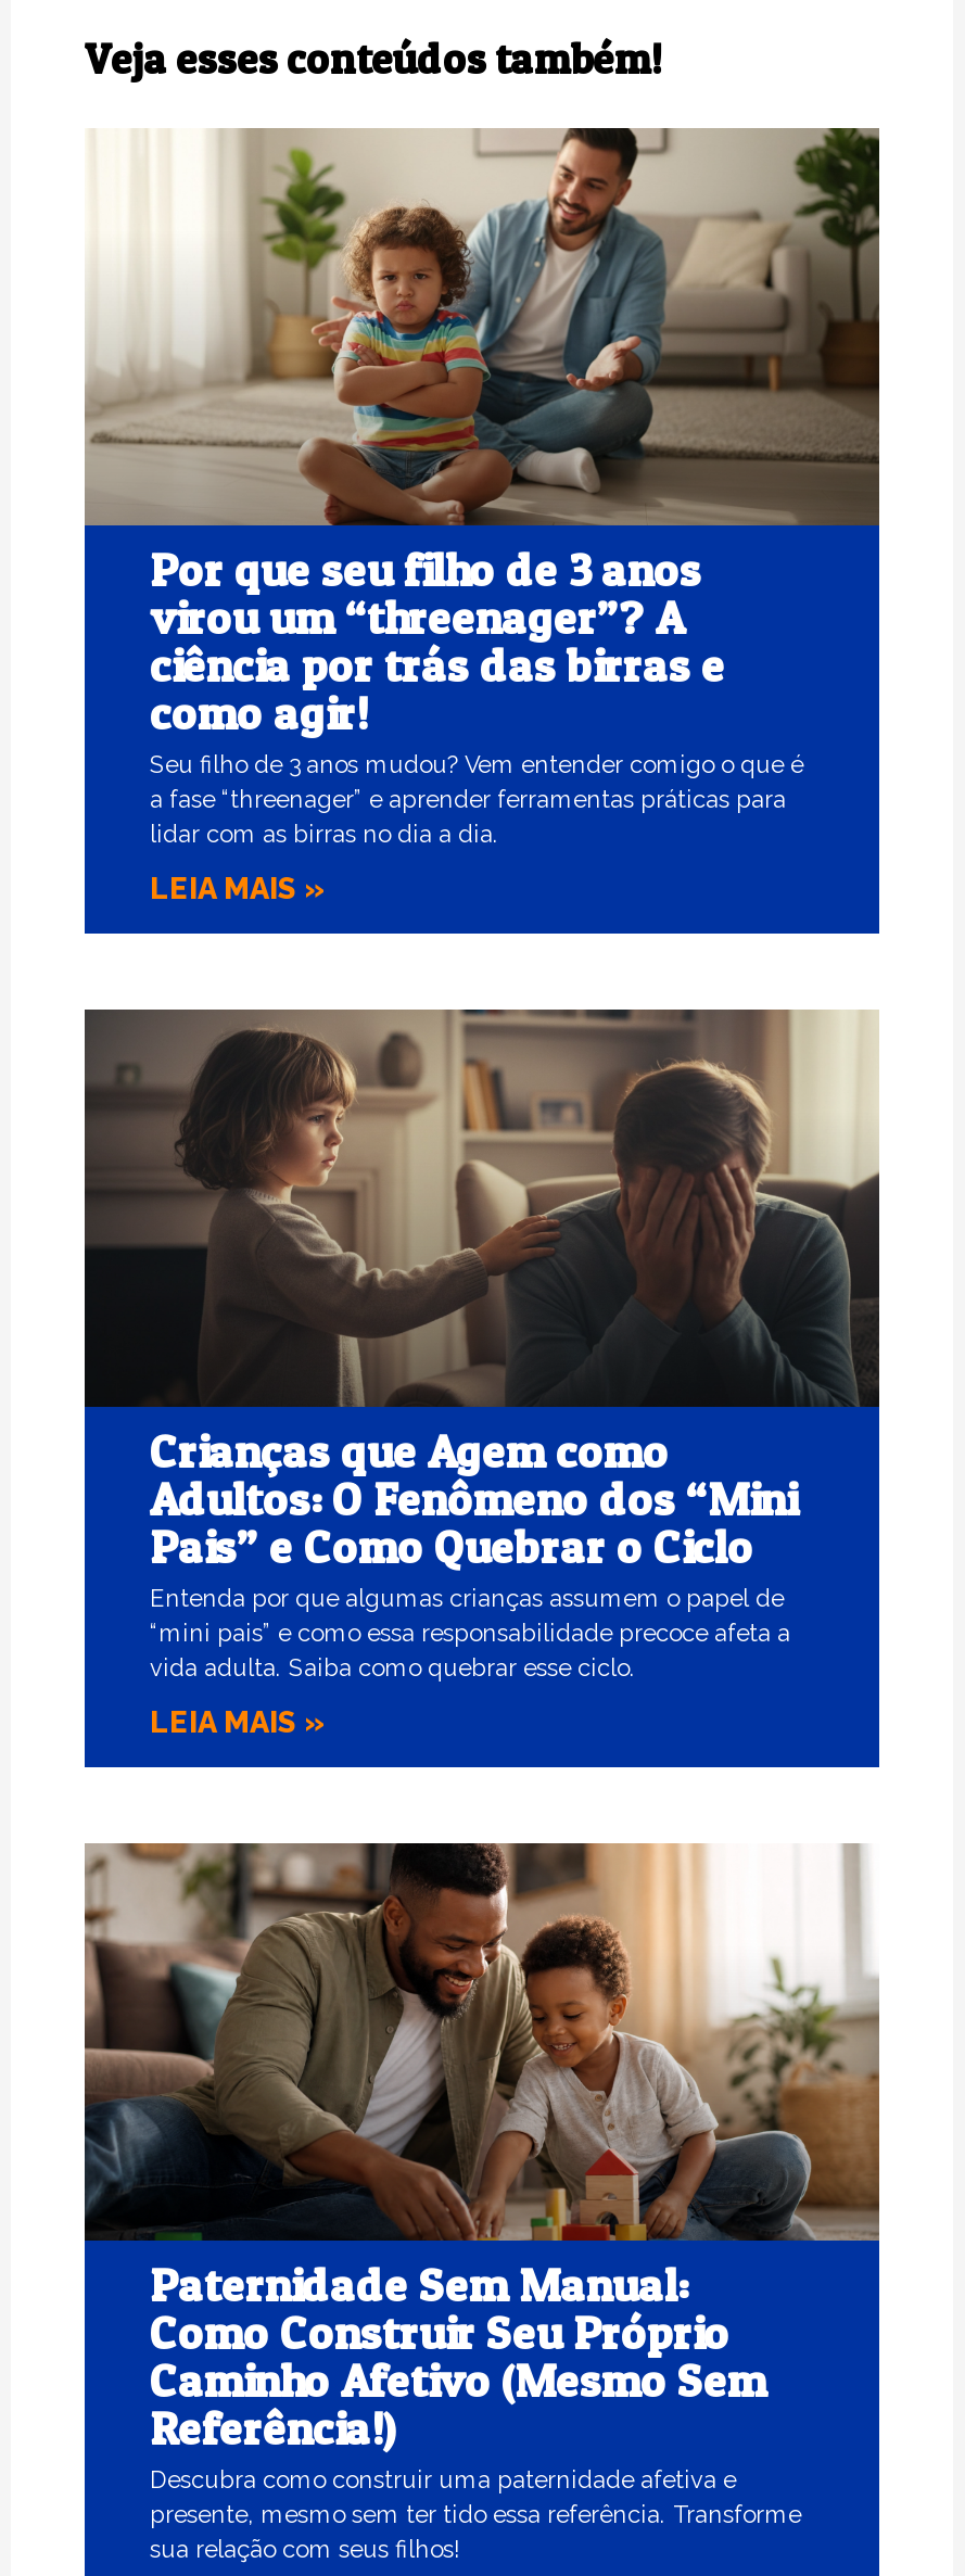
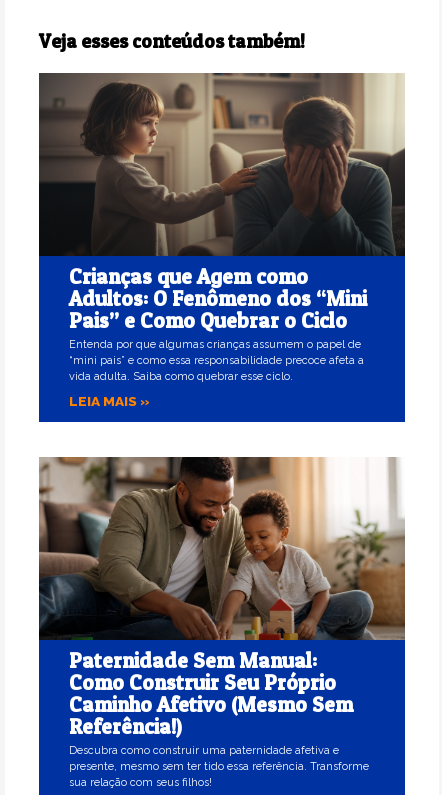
- [image]
- Por que seu filho de 3 anos
- virou um “threenager”? A
- ciência por trás das birras e
- como agir!
- Seu filho de 3 anos mudou? Vem entender comigo o que é
- a fase “threenager” e aprender ferramentas práticas para
- lidar com as birras no dia a dia.
- LEIA MAIS »
